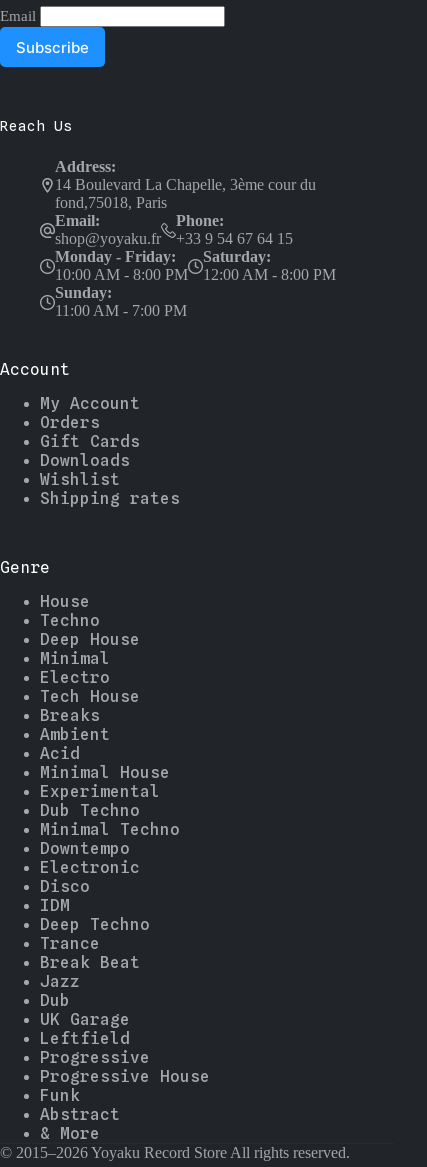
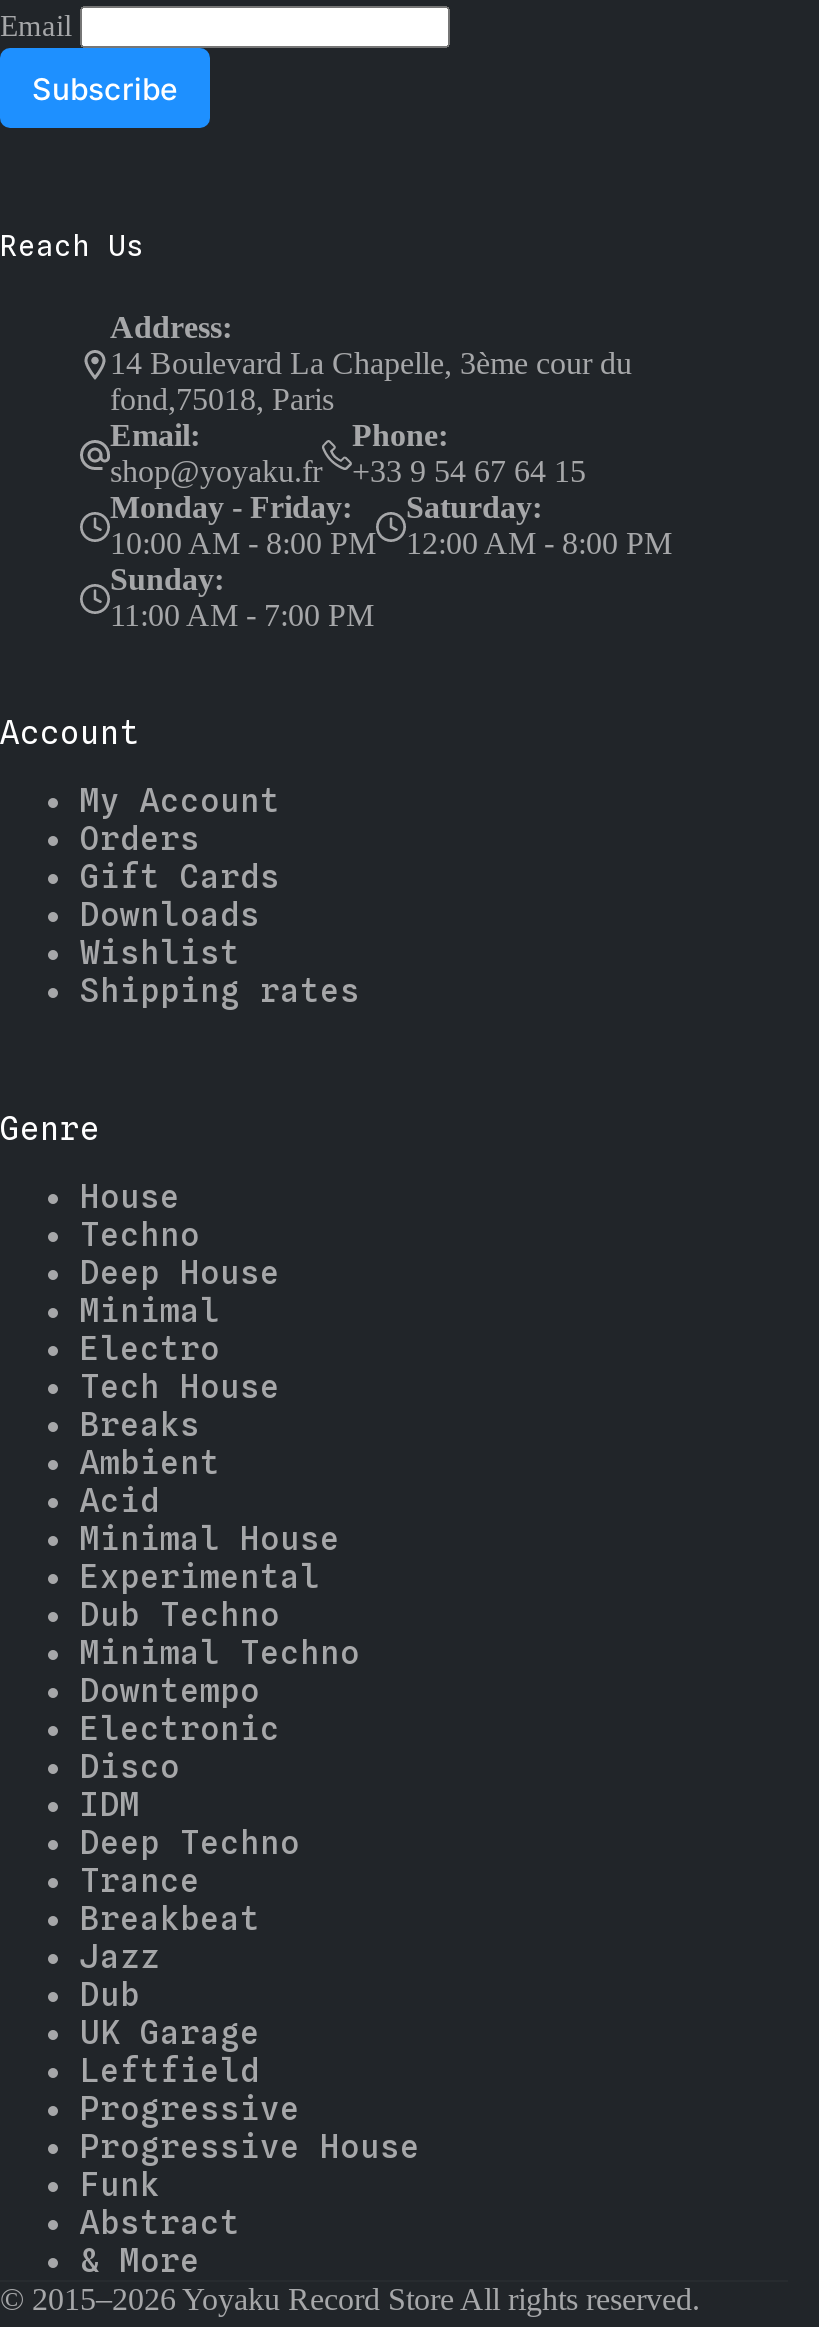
- Break Beat
+ Breakbeat
